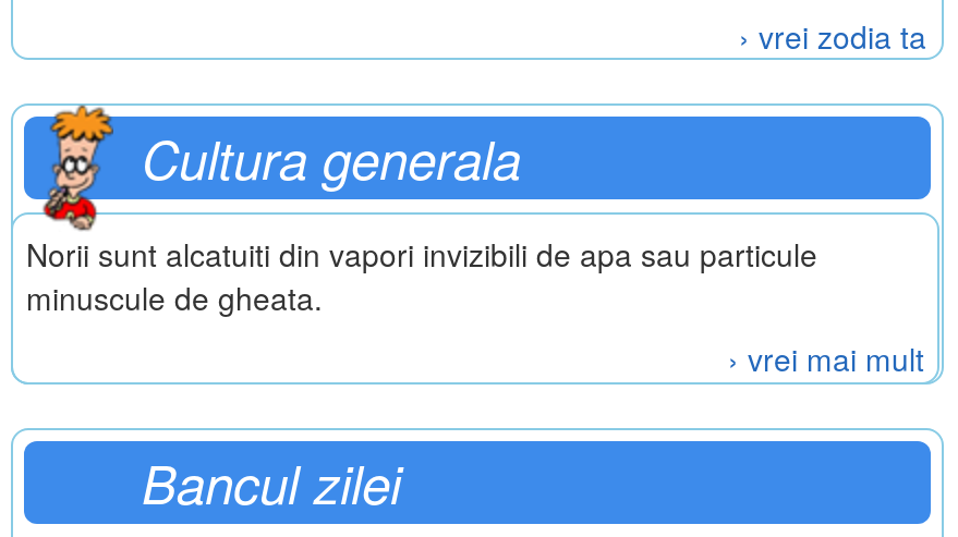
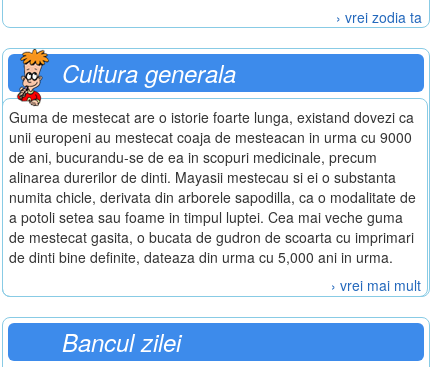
- Norii sunt alcatuiti din vapori invizibili de apa sau particule
- minuscule de gheata.
+ Guma de mestecat are o istorie foarte lunga, existand dovezi ca
+ unii europeni au mestecat coaja de mesteacan in urma cu 9000
+ de ani, bucurandu-se de ea in scopuri medicinale, precum
+ alinarea durerilor de dinti. Mayasii mestecau si ei o substanta
+ numita chicle, derivata din arborele sapodilla, ca o modalitate de
+ a potoli setea sau foame in timpul luptei. Cea mai veche guma
+ de mestecat gasita, o bucata de gudron de scoarta cu imprimari
+ de dinti bine definite, dateaza din urma cu 5,000 ani in urma.
